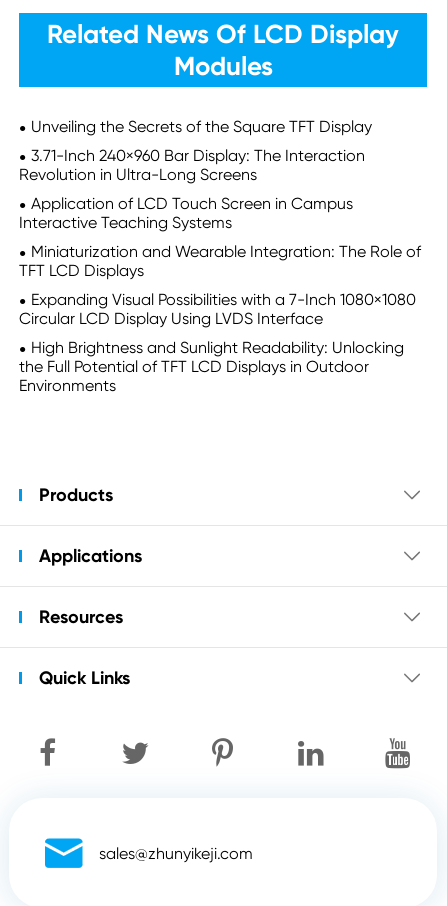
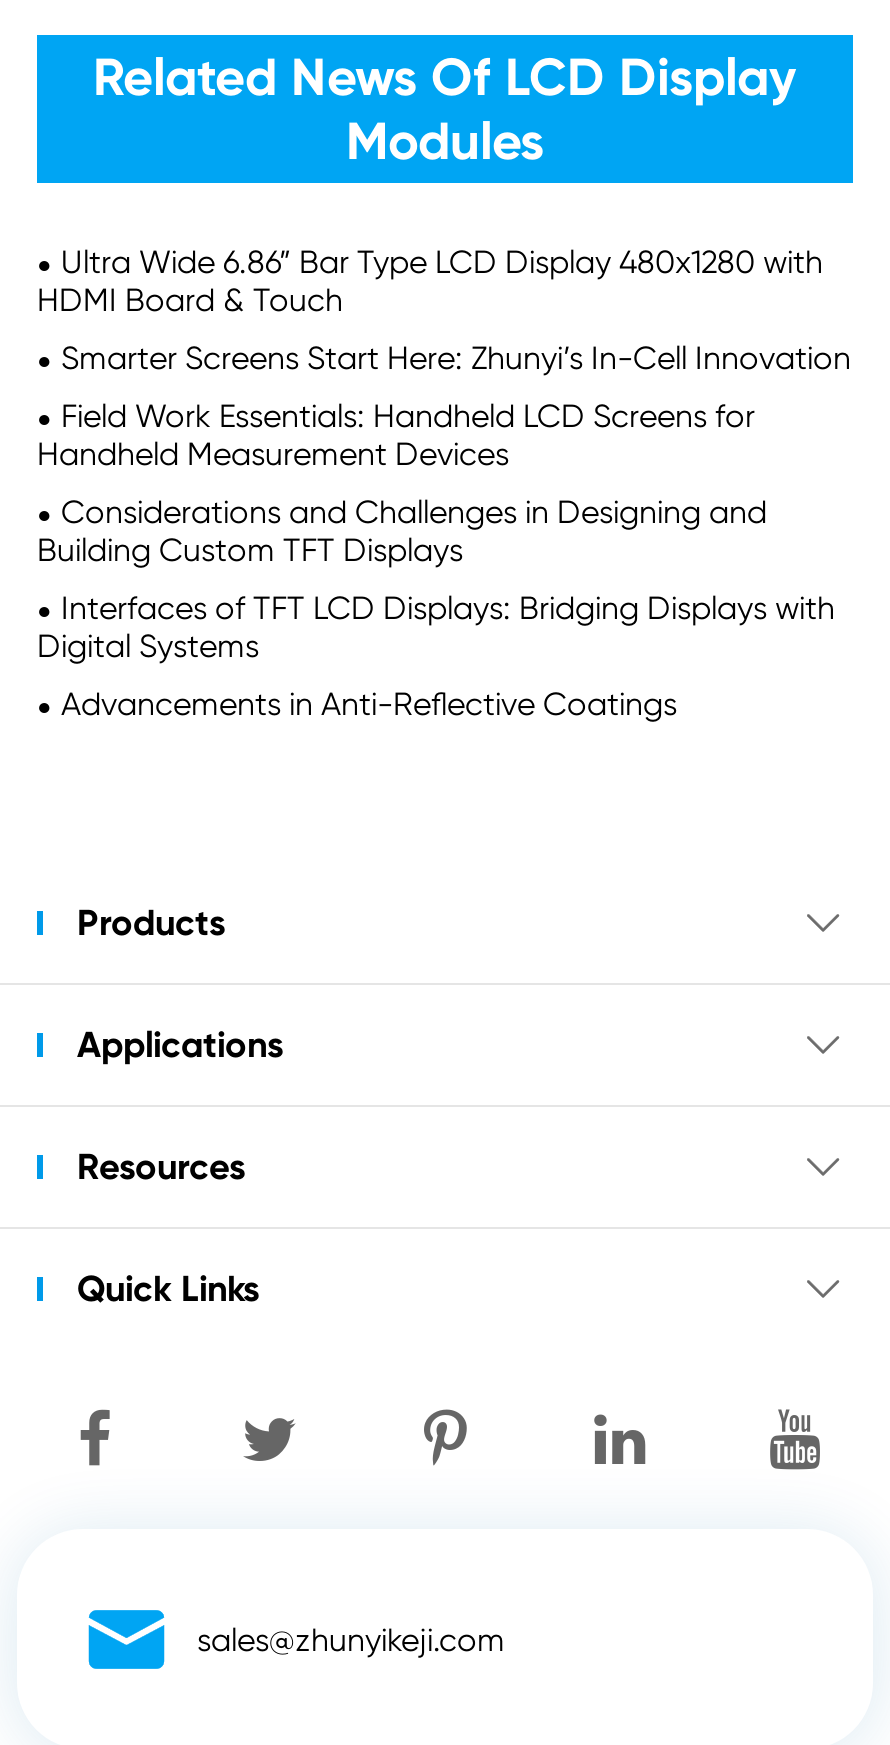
- Unveiling the Secrets of the Square TFT Display
+ Ultra Wide 6.86” Bar Type LCD Display 480x1280 with
+ HDMI Board & Touch

- 3.71-Inch 240×960 Bar Display: The Interaction
- Revolution in Ultra-Long Screens
+ Smarter Screens Start Here: Zhunyi’s In-Cell Innovation

- Application of LCD Touch Screen in Campus
- Interactive Teaching Systems
+ Field Work Essentials: Handheld LCD Screens for
+ Handheld Measurement Devices

- Miniaturization and Wearable Integration: The Role of
- TFT LCD Displays
+ Considerations and Challenges in Designing and
+ Building Custom TFT Displays

- Expanding Visual Possibilities with a 7-Inch 1080×1080
- Circular LCD Display Using LVDS Interface
+ Interfaces of TFT LCD Displays: Bridging Displays with
+ Digital Systems

- High Brightness and Sunlight Readability: Unlocking
- the Full Potential of TFT LCD Displays in Outdoor
- Environments
+ Advancements in Anti-Reflective Coatings
